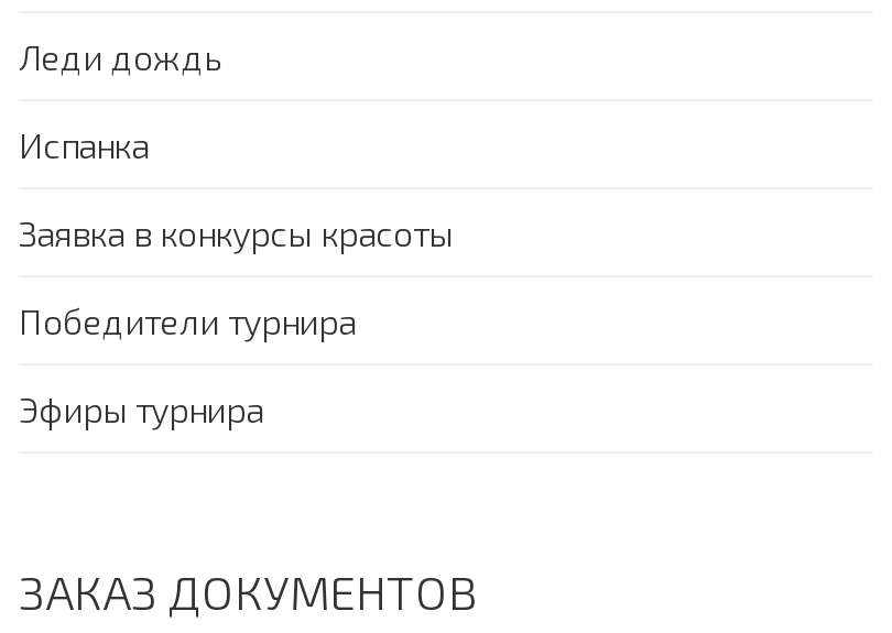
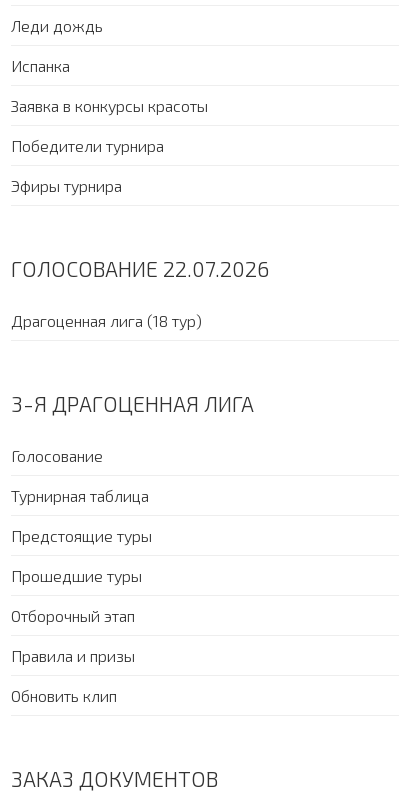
+ ГОЛОСОВАНИЕ 22.07.2026
+ Драгоценная лига (18 тур)
+ 3-Я ДРАГОЦЕННАЯ ЛИГА
+ Голосование
+ Турнирная таблица
+ Предстоящие туры
+ Прошедшие туры
+ Отборочный этап
+ Правила и призы
+ Обновить клип
